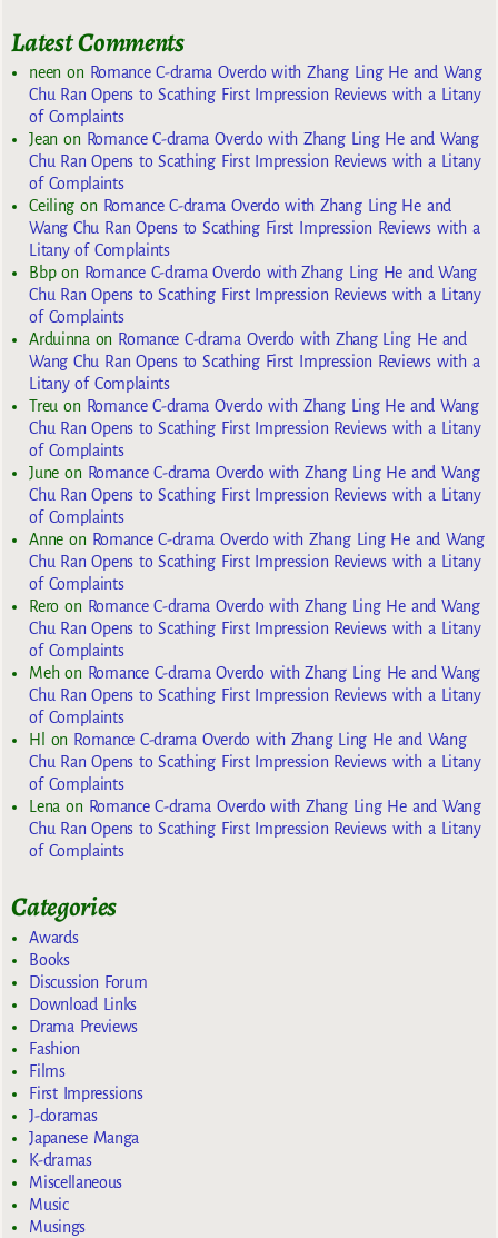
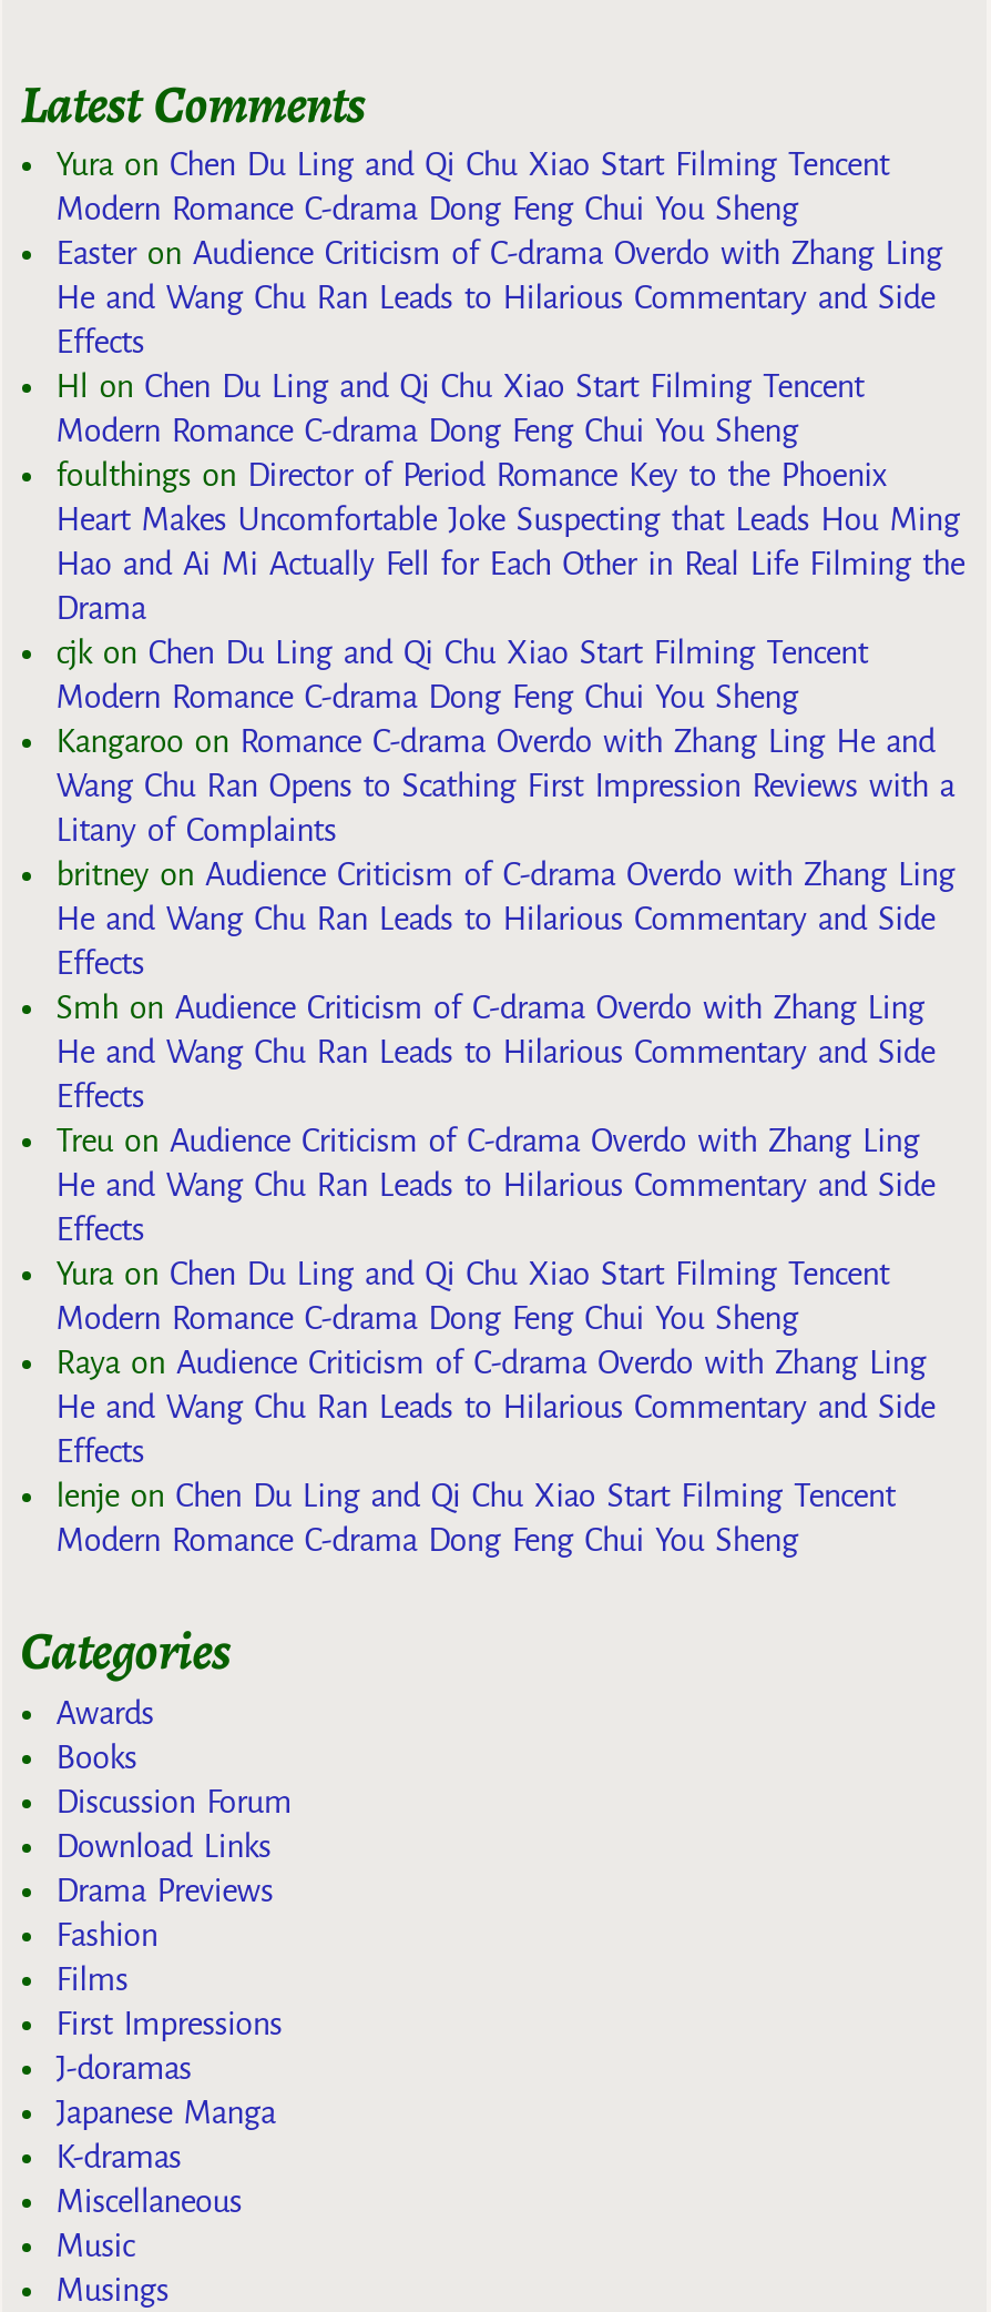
- neen on Romance C-drama Overdo with Zhang Ling He and Wang
- Chu Ran Opens to Scathing First Impression Reviews with a Litany
- of Complaints
- Jean on Romance C-drama Overdo with Zhang Ling He and Wang
- Chu Ran Opens to Scathing First Impression Reviews with a Litany
- of Complaints
- Ceiling on Romance C-drama Overdo with Zhang Ling He and
+ Yura on Chen Du Ling and Qi Chu Xiao Start Filming Tencent
+ Modern Romance C-drama Dong Feng Chui You Sheng
+ Easter on Audience Criticism of C-drama Overdo with Zhang Ling
+ He and Wang Chu Ran Leads to Hilarious Commentary and Side
+ Effects
+ Hl on Chen Du Ling and Qi Chu Xiao Start Filming Tencent
+ Modern Romance C-drama Dong Feng Chui You Sheng
+ foulthings on Director of Period Romance Key to the Phoenix
+ Heart Makes Uncomfortable Joke Suspecting that Leads Hou Ming
+ Hao and Ai Mi Actually Fell for Each Other in Real Life Filming the
+ Drama
+ cjk on Chen Du Ling and Qi Chu Xiao Start Filming Tencent
+ Modern Romance C-drama Dong Feng Chui You Sheng
+ Kangaroo on Romance C-drama Overdo with Zhang Ling He and

moved down: Wang Chu Ran Opens to Scathing First Impression Reviews with a | Litany of Complaints

- Bbp on Romance C-drama Overdo with Zhang Ling He and Wang
- Chu Ran Opens to Scathing First Impression Reviews with a Litany
- of Complaints
- Arduinna on Romance C-drama Overdo with Zhang Ling He and
- Wang Chu Ran Opens to Scathing First Impression Reviews with a
- Litany of Complaints
- Treu on Romance C-drama Overdo with Zhang Ling He and Wang
- Chu Ran Opens to Scathing First Impression Reviews with a Litany
- of Complaints
- June on Romance C-drama Overdo with Zhang Ling He and Wang
- Chu Ran Opens to Scathing First Impression Reviews with a Litany
- of Complaints
- Anne on Romance C-drama Overdo with Zhang Ling He and Wang
- Chu Ran Opens to Scathing First Impression Reviews with a Litany
- of Complaints
- Rero on Romance C-drama Overdo with Zhang Ling He and Wang
- Chu Ran Opens to Scathing First Impression Reviews with a Litany
- of Complaints
- Meh on Romance C-drama Overdo with Zhang Ling He and Wang
- Chu Ran Opens to Scathing First Impression Reviews with a Litany
- of Complaints
- Hl on Romance C-drama Overdo with Zhang Ling He and Wang
- Chu Ran Opens to Scathing First Impression Reviews with a Litany
- of Complaints
- Lena on Romance C-drama Overdo with Zhang Ling He and Wang
- Chu Ran Opens to Scathing First Impression Reviews with a Litany
- of Complaints
+ britney on Audience Criticism of C-drama Overdo with Zhang Ling
+ He and Wang Chu Ran Leads to Hilarious Commentary and Side
+ Effects
+ Smh on Audience Criticism of C-drama Overdo with Zhang Ling
+ He and Wang Chu Ran Leads to Hilarious Commentary and Side
+ Effects
+ Treu on Audience Criticism of C-drama Overdo with Zhang Ling
+ He and Wang Chu Ran Leads to Hilarious Commentary and Side
+ Effects
+ Yura on Chen Du Ling and Qi Chu Xiao Start Filming Tencent
+ Modern Romance C-drama Dong Feng Chui You Sheng
+ Raya on Audience Criticism of C-drama Overdo with Zhang Ling
+ He and Wang Chu Ran Leads to Hilarious Commentary and Side
+ Effects
+ lenje on Chen Du Ling and Qi Chu Xiao Start Filming Tencent
+ Modern Romance C-drama Dong Feng Chui You Sheng
